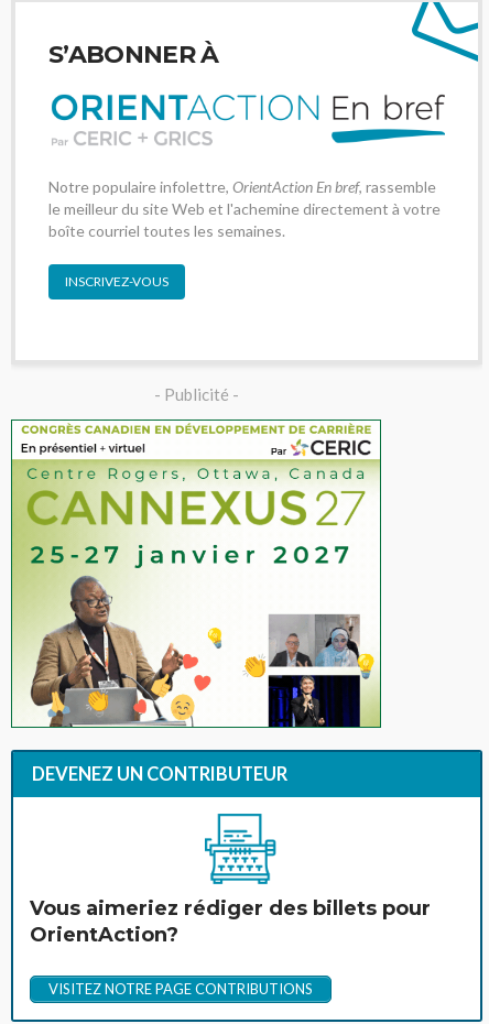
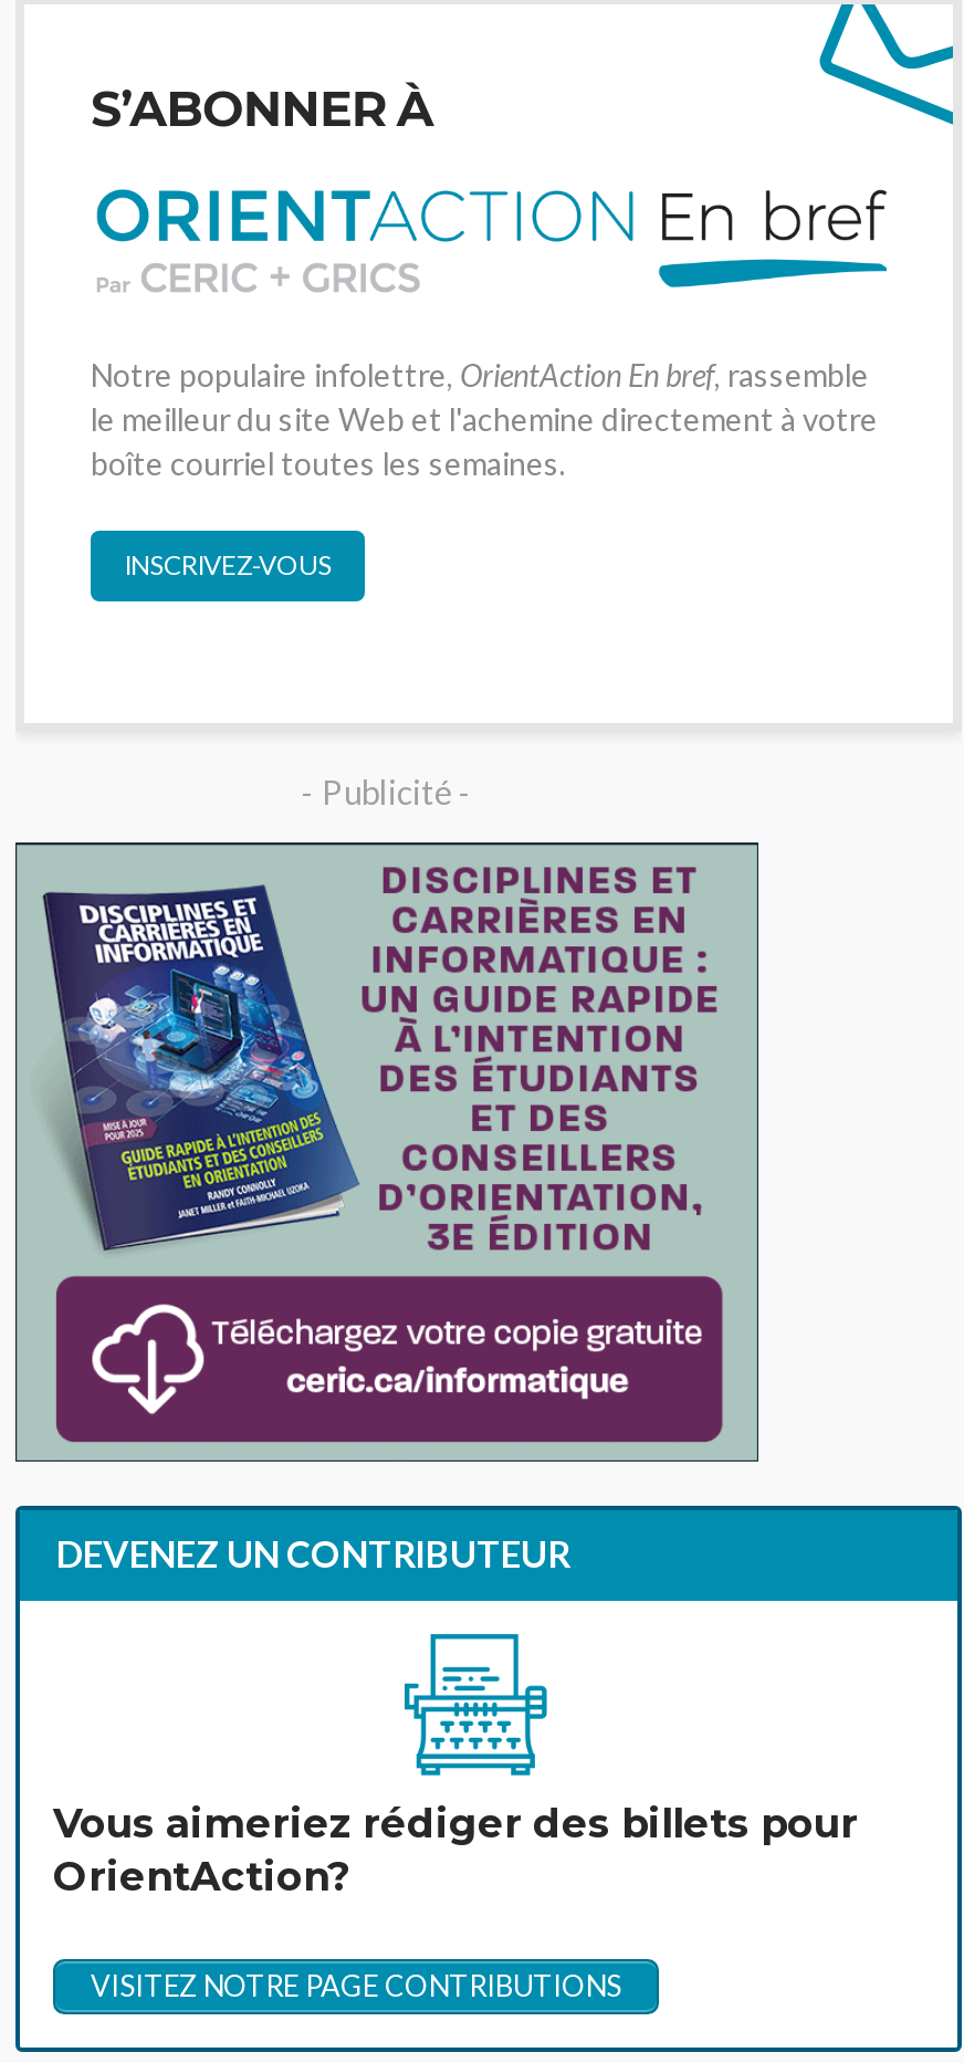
- [image]
+ [image]
